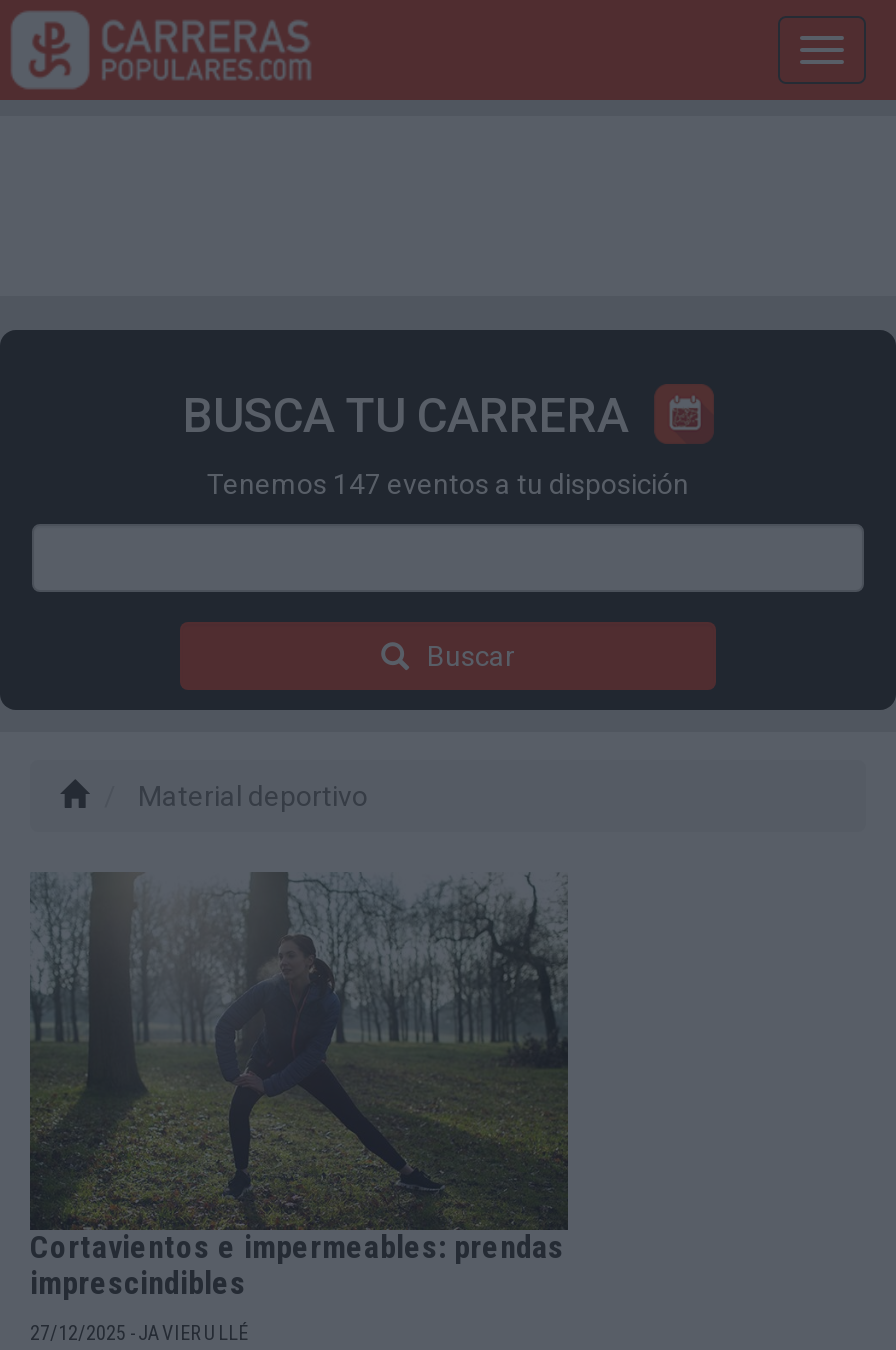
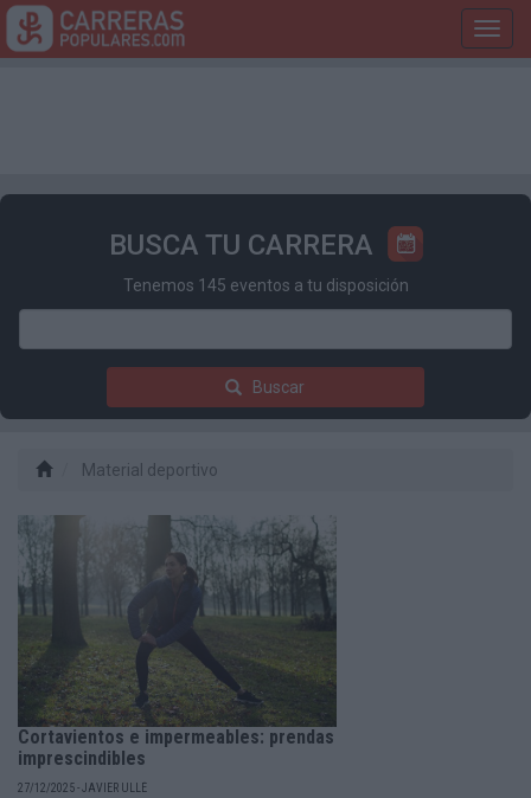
- Tenemos 147 eventos a tu disposición
+ Tenemos 145 eventos a tu disposición
